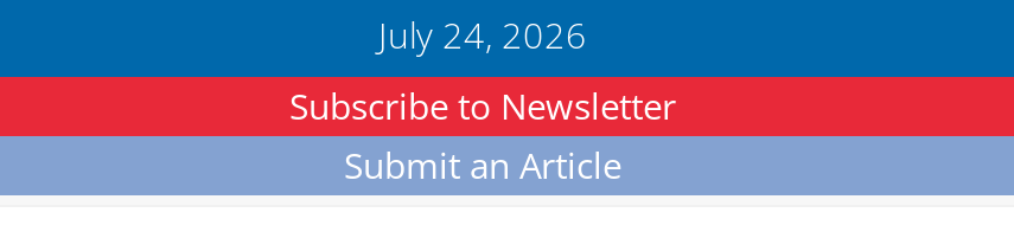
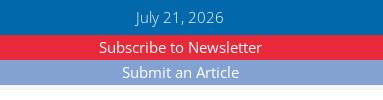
- July 24, 2026
+ July 21, 2026
